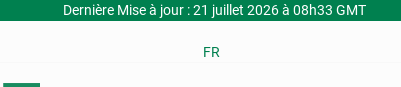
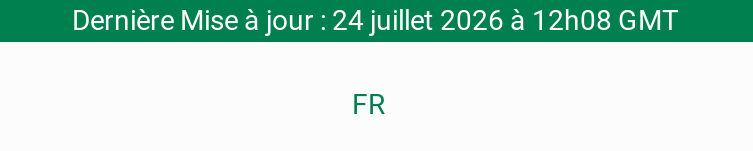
- Dernière Mise à jour : 21 juillet 2026 à 08h33 GMT
+ Dernière Mise à jour : 24 juillet 2026 à 12h08 GMT
